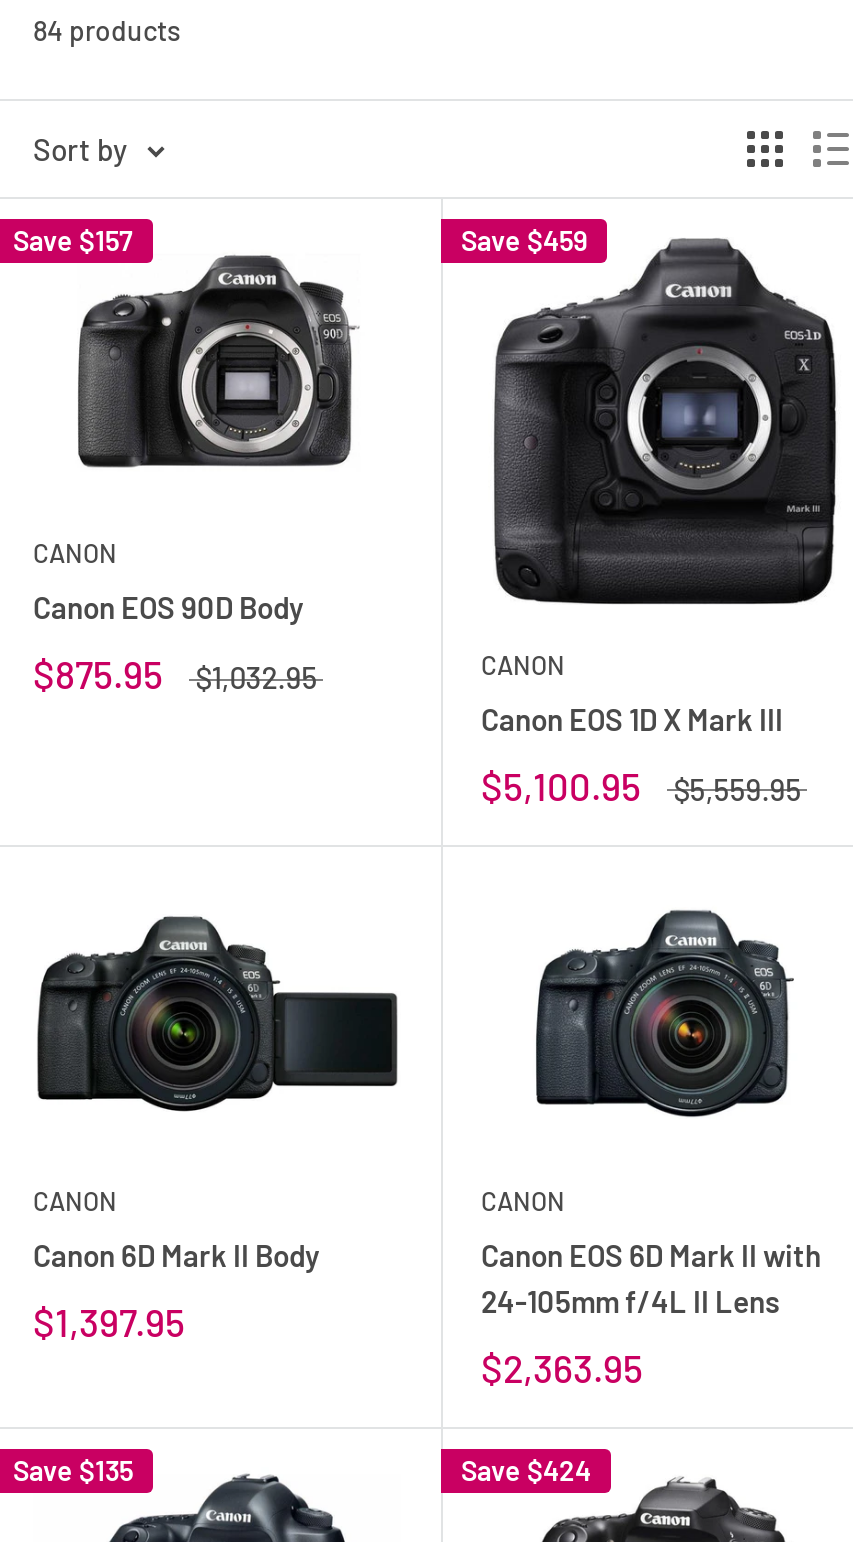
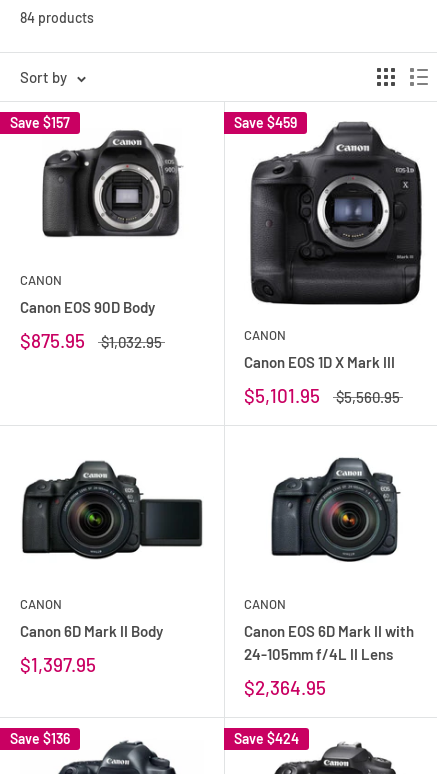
- $5,100.95
+ $5,101.95

- $5,559.95
+ $5,560.95

- $2,363.95
+ $2,364.95

- Save $135
+ Save $136
